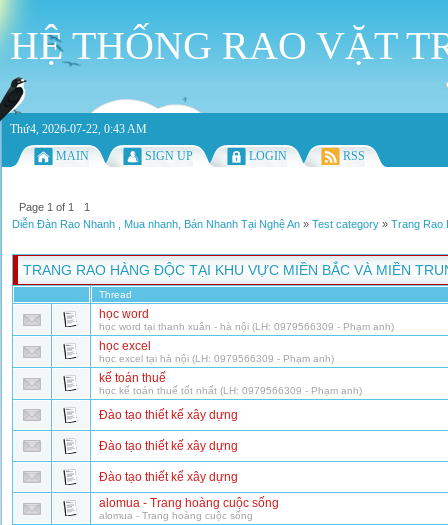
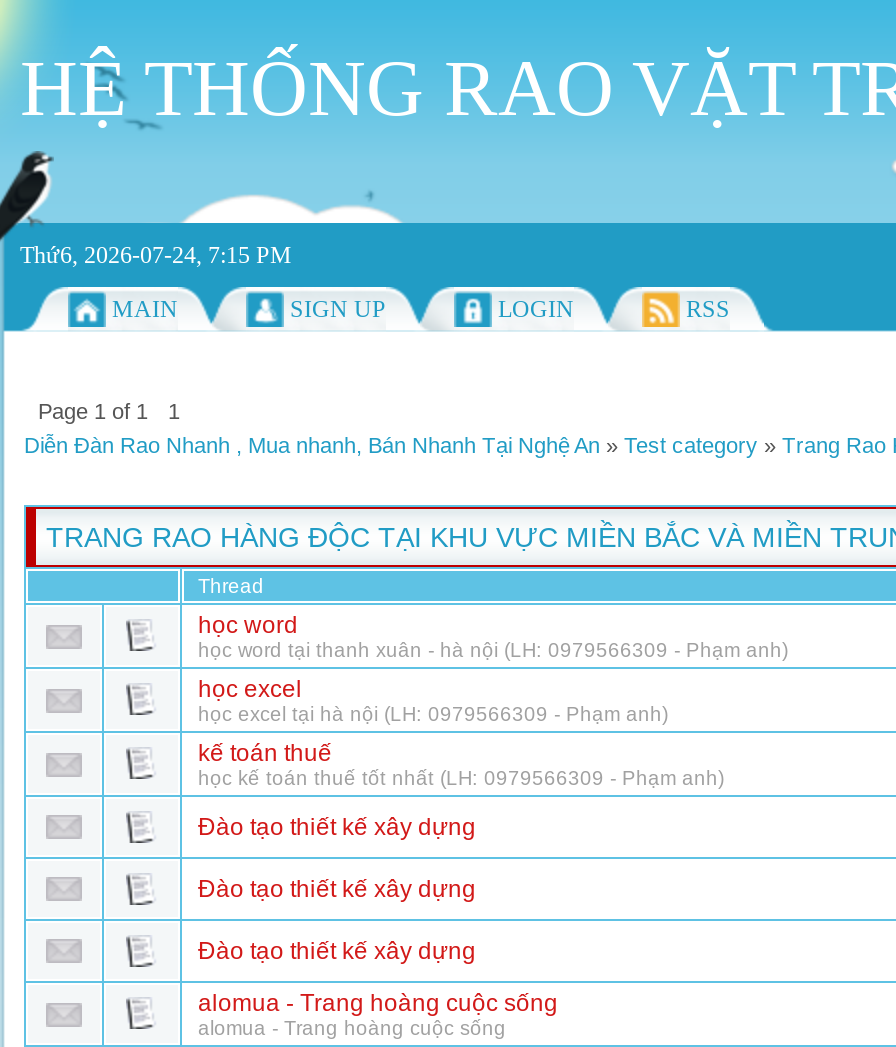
- Thứ4, 2026-07-22, 0:43 AM
+ Thứ6, 2026-07-24, 7:15 PM
